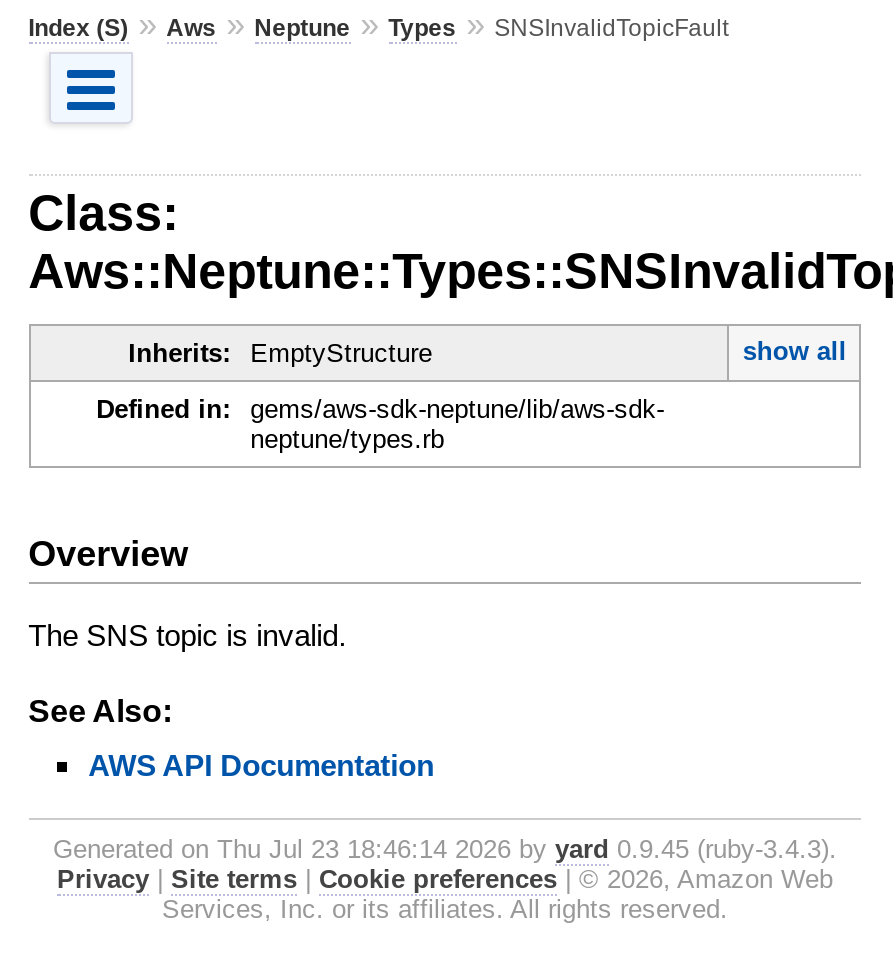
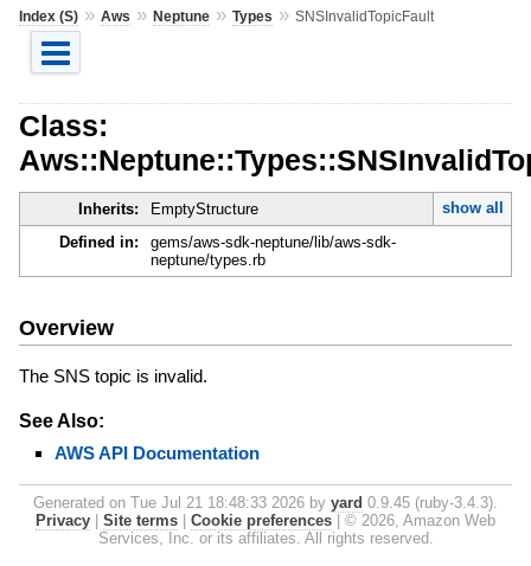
- Generated on Thu Jul 23 18:46:14 2026 by yard 0.9.45 (ruby-3.4.3).
+ Generated on Tue Jul 21 18:48:33 2026 by yard 0.9.45 (ruby-3.4.3).
